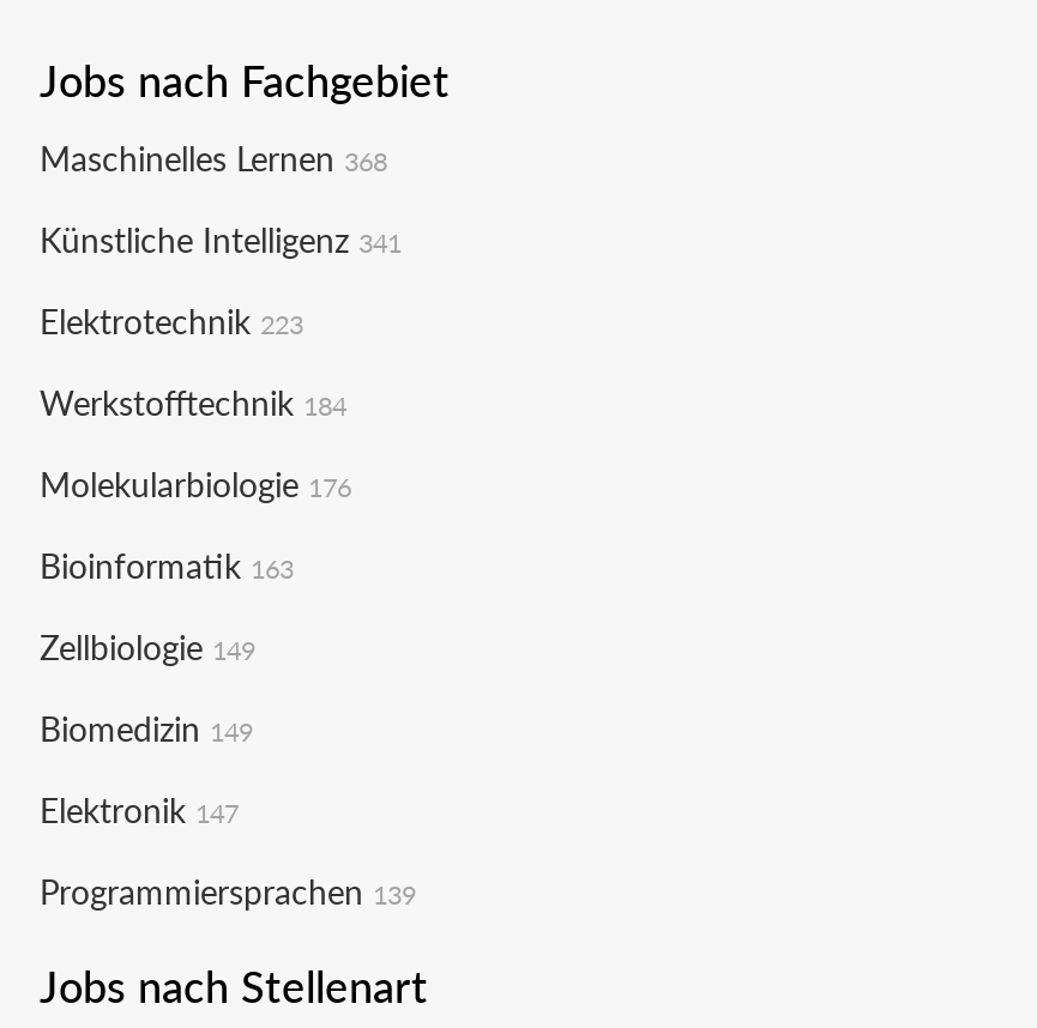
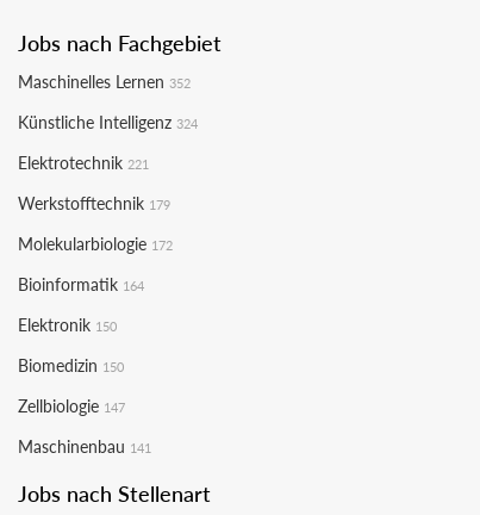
- Maschinelles Lernen 368
+ Maschinelles Lernen 352

- Künstliche Intelligenz 341
+ Künstliche Intelligenz 324

- Elektrotechnik 223
+ Elektrotechnik 221

- Werkstofftechnik 184
+ Werkstofftechnik 179

- Molekularbiologie 176
+ Molekularbiologie 172

- Bioinformatik 163
+ Bioinformatik 164

- Zellbiologie 149
+ Elektronik 150

- Biomedizin 149
+ Biomedizin 150

- Elektronik 147
+ Zellbiologie 147

- Programmiersprachen 139
+ Maschinenbau 141
